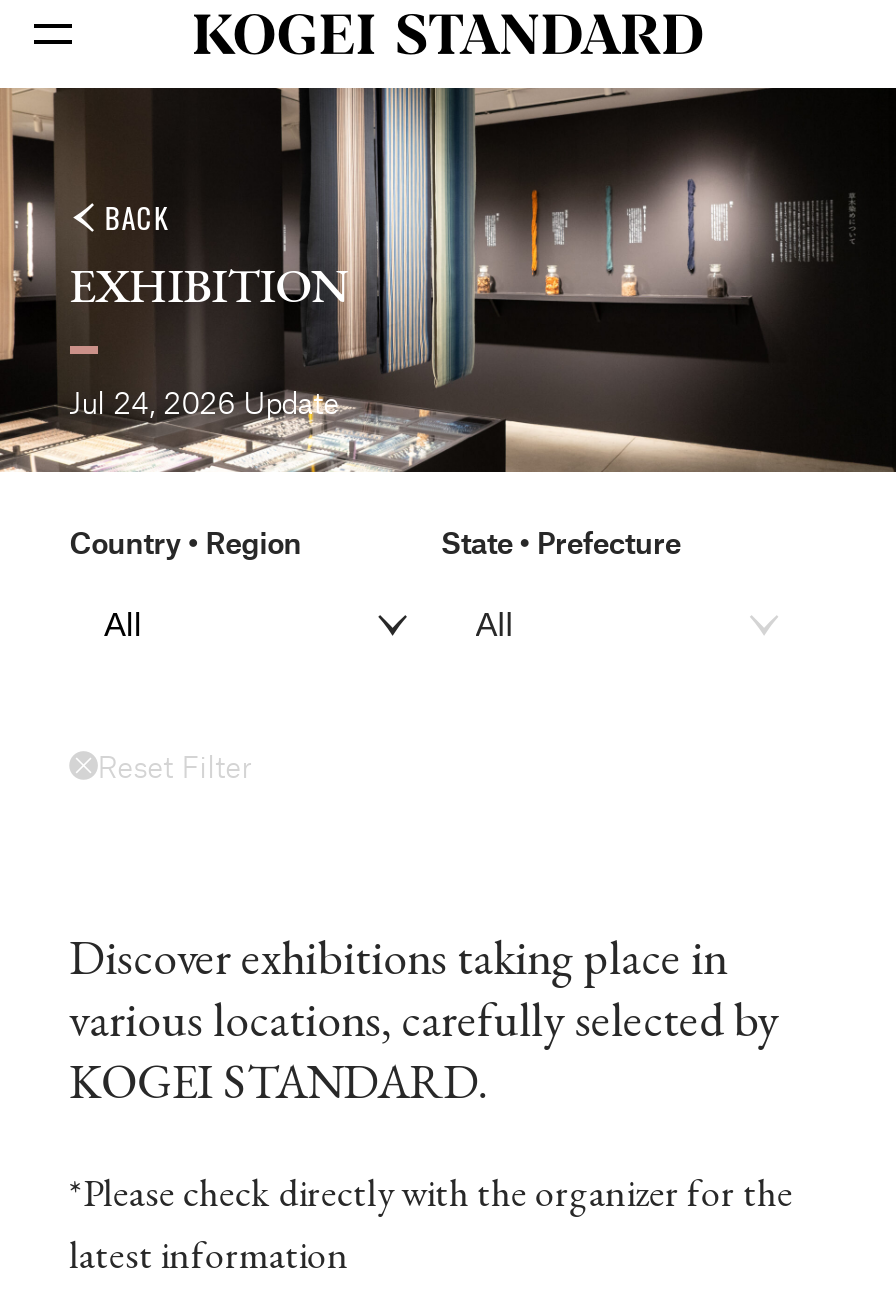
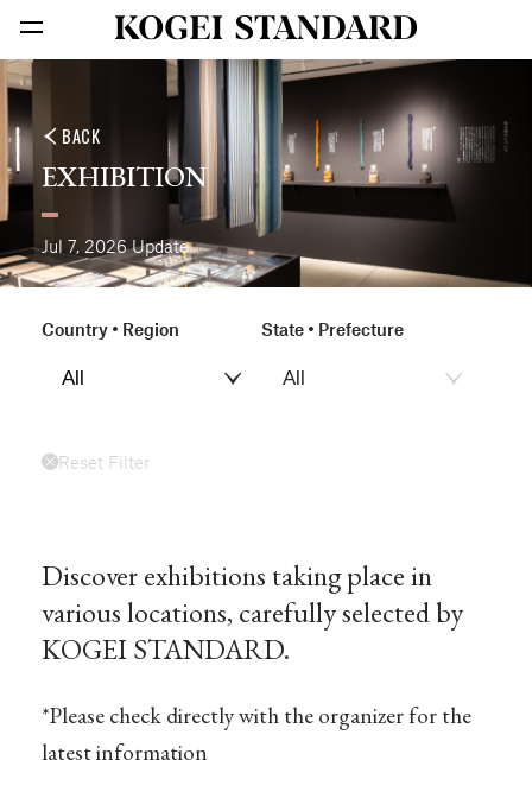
- Jul 24, 2026 Update
+ Jul 7, 2026 Update
